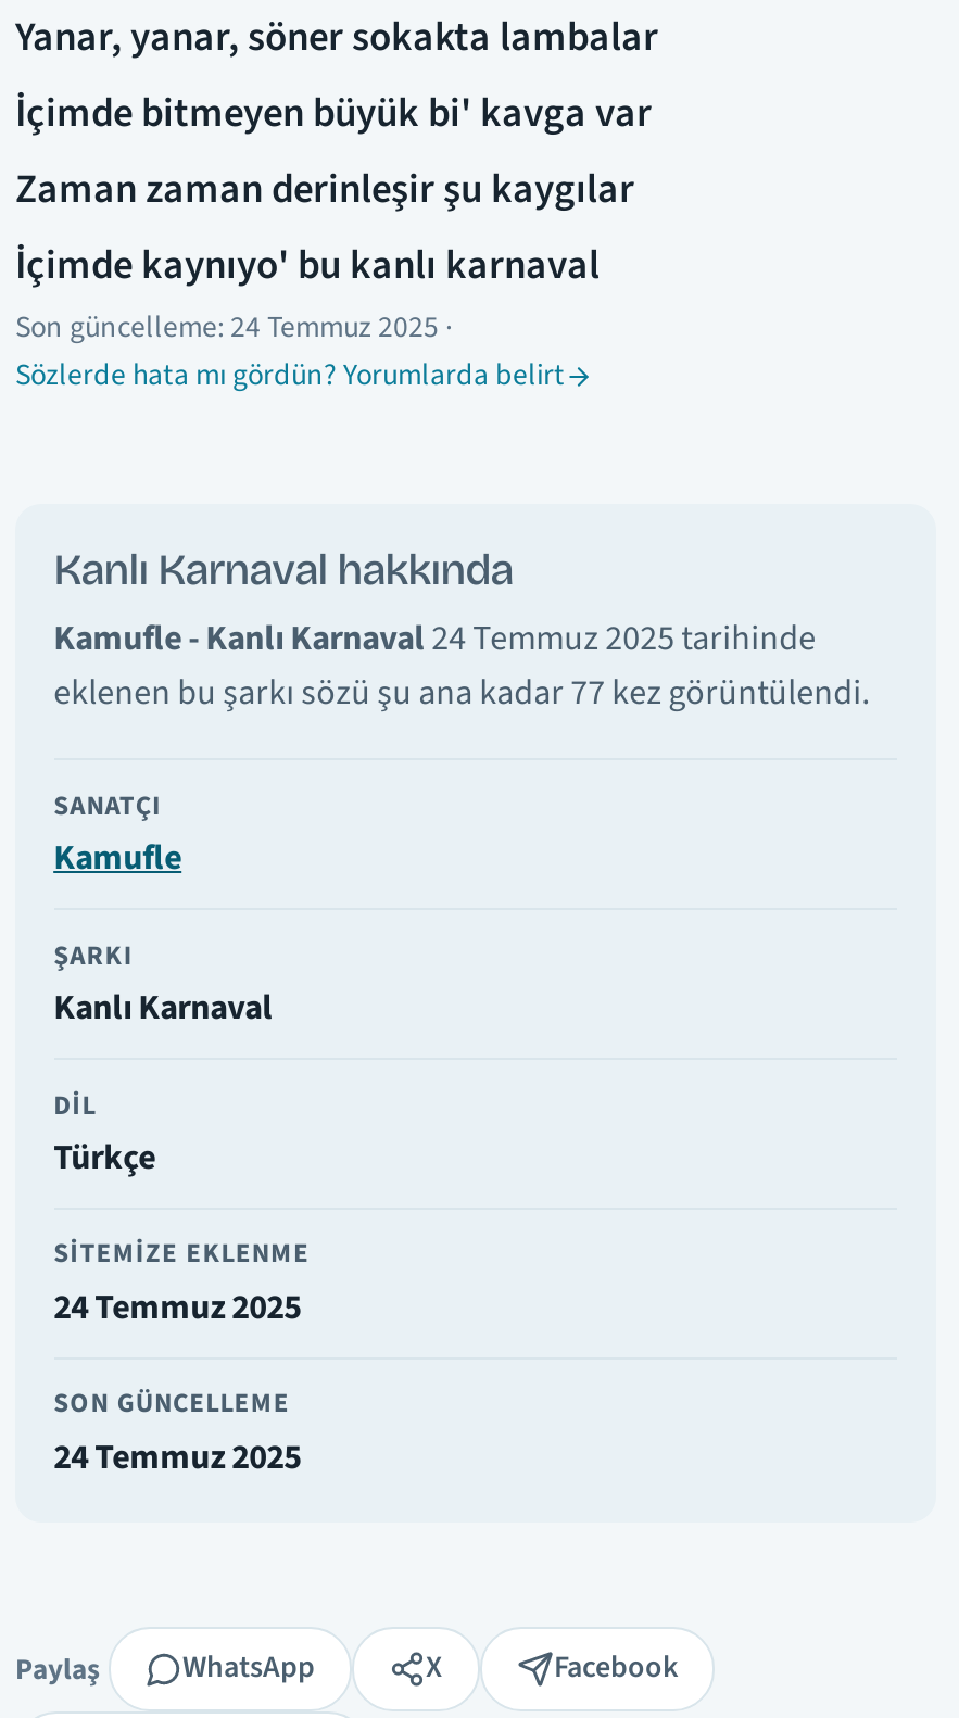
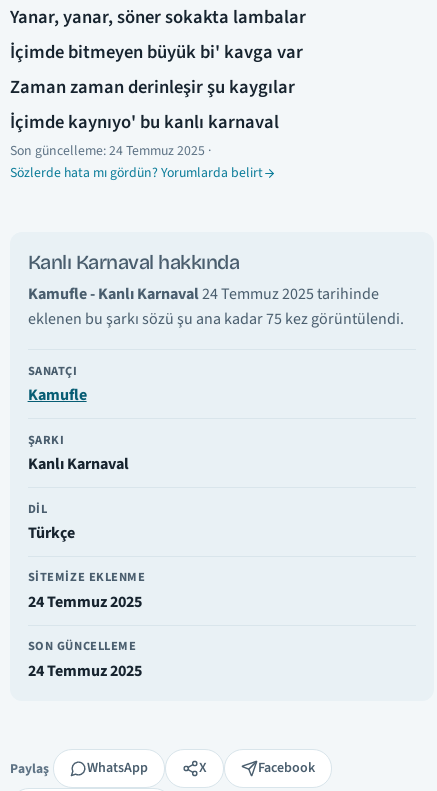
- eklenen bu şarkı sözü şu ana kadar 77 kez görüntülendi.
+ eklenen bu şarkı sözü şu ana kadar 75 kez görüntülendi.
